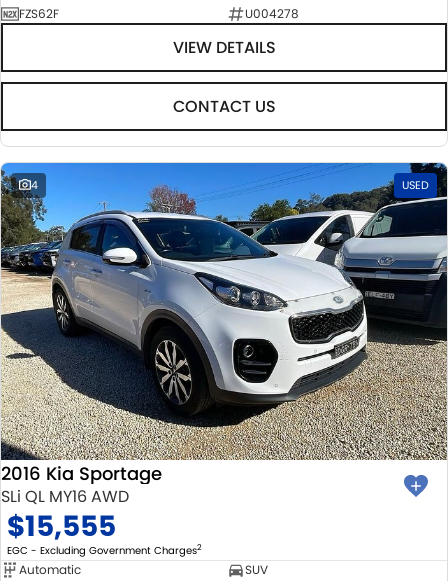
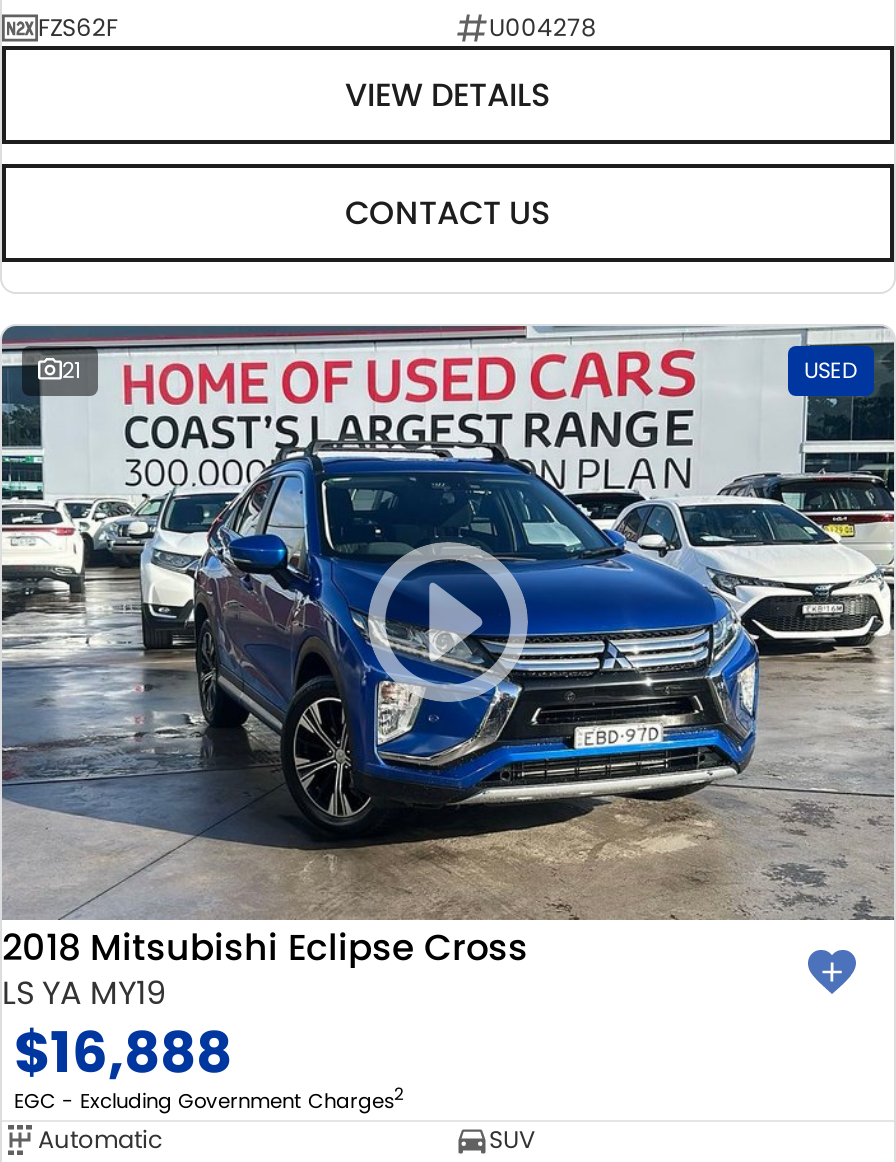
- [image]
- 4
+ [image]
+ 21

- 2016 Kia Sportage
- SLi QL MY16 AWD
- $15,555
+ 2018 Mitsubishi Eclipse Cross
+ LS YA MY19
+ $16,888
